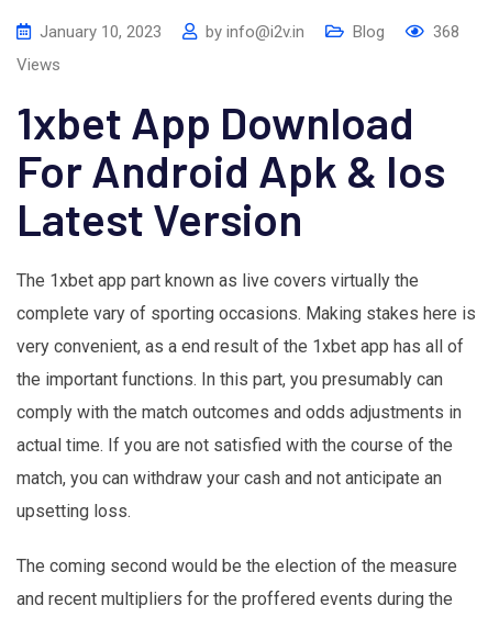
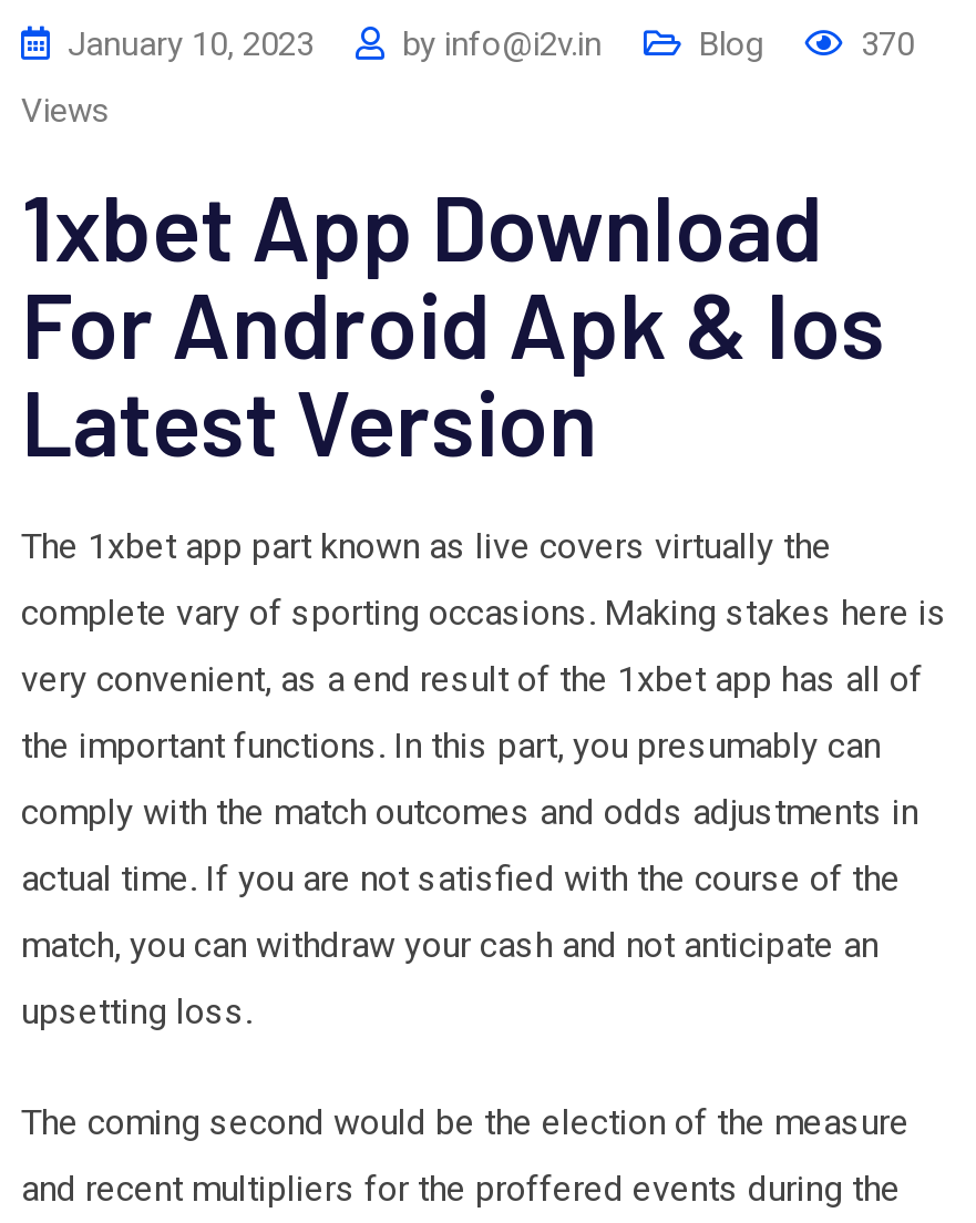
- 368
+ 370
